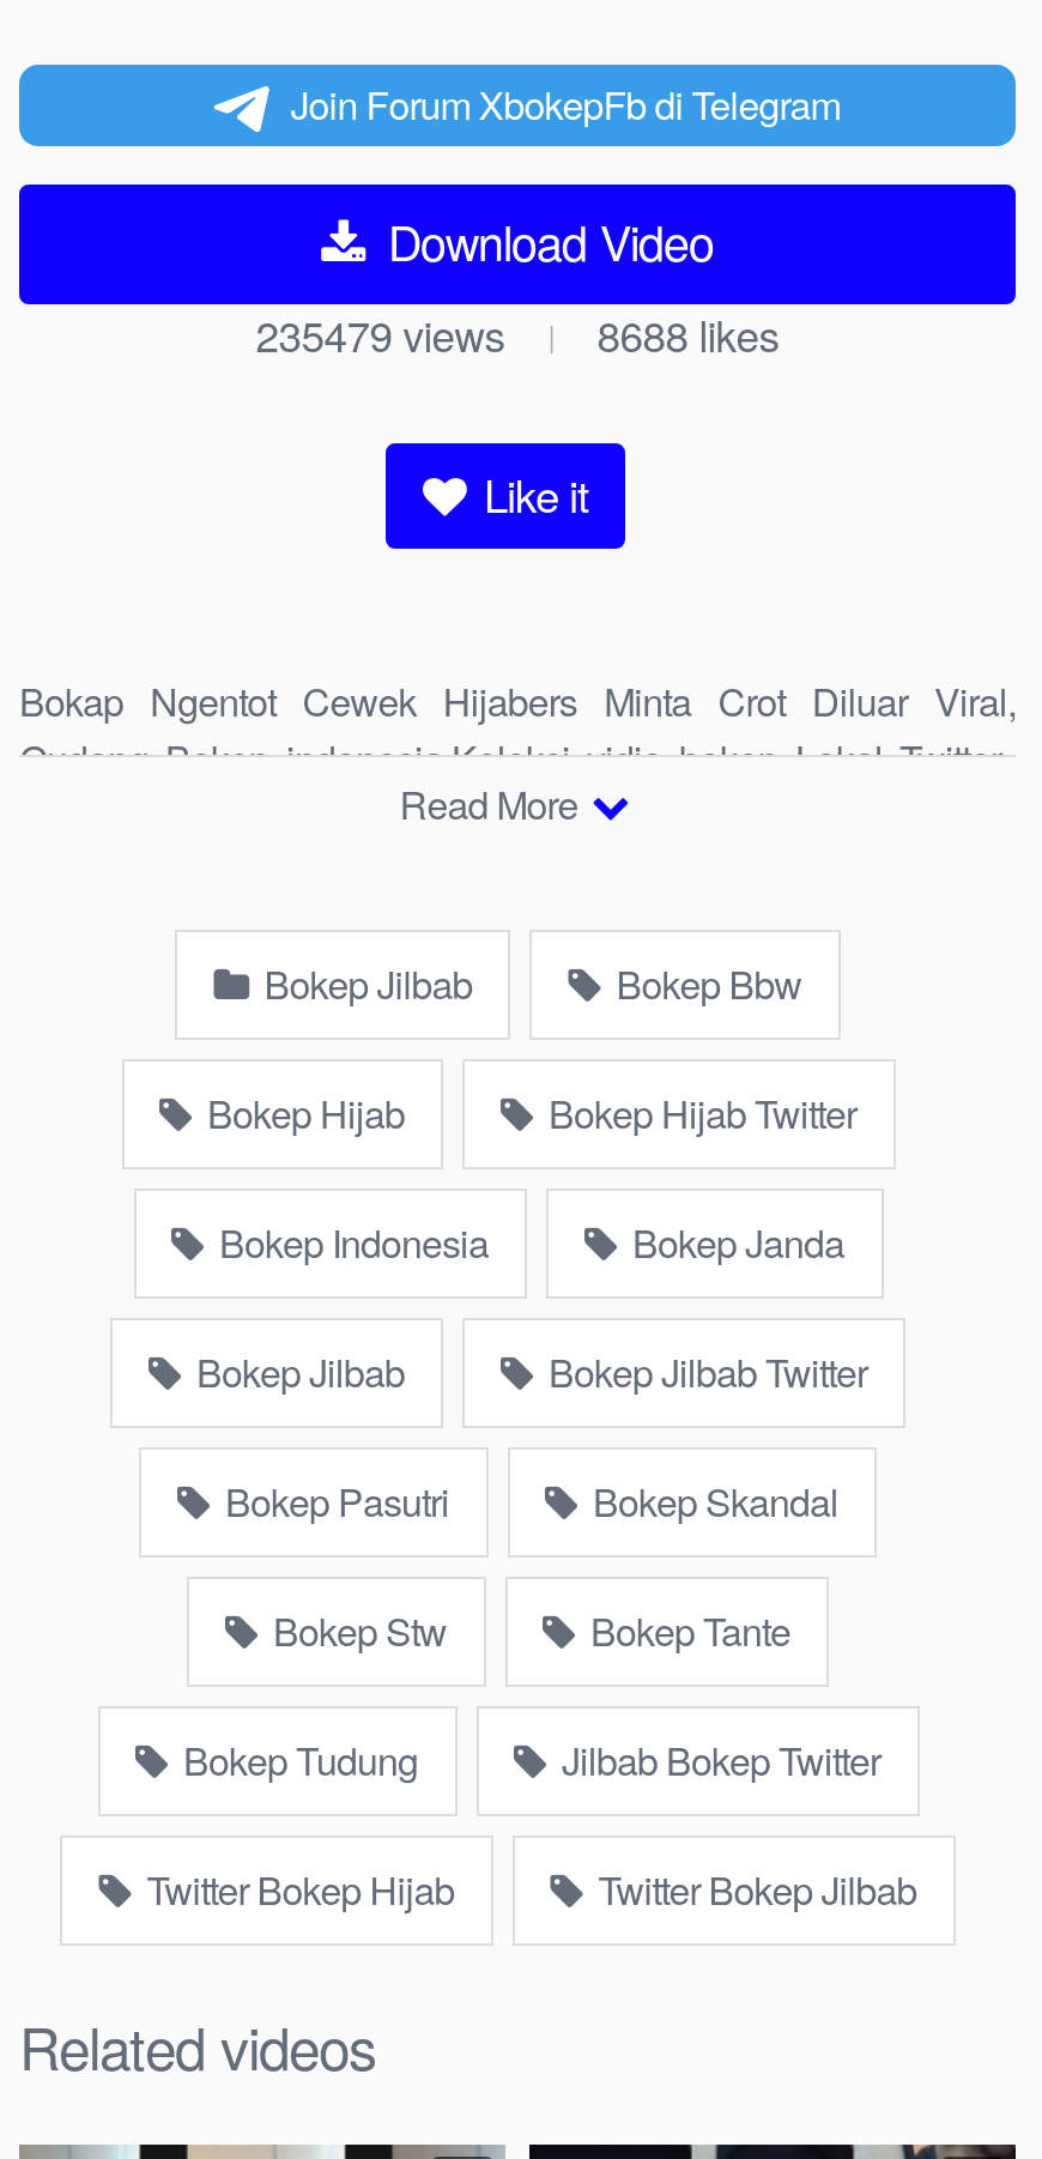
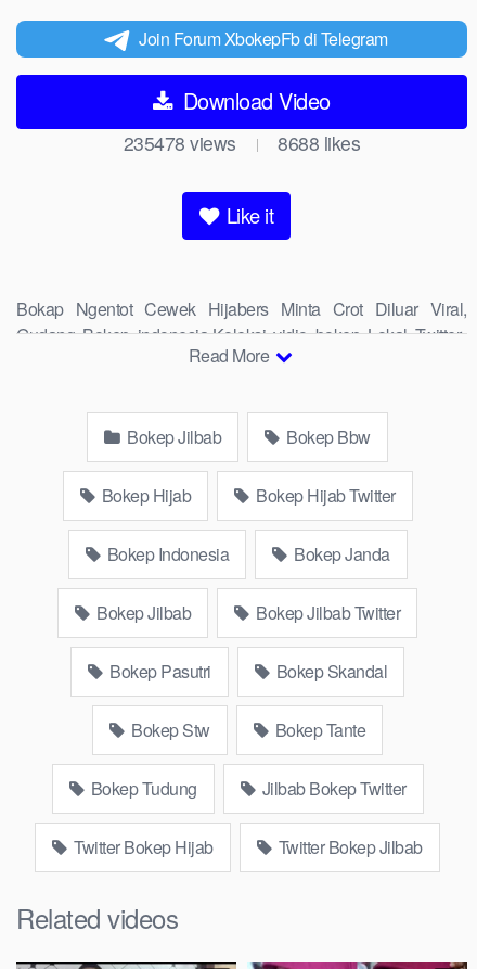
- 235479views
+ 235478views
